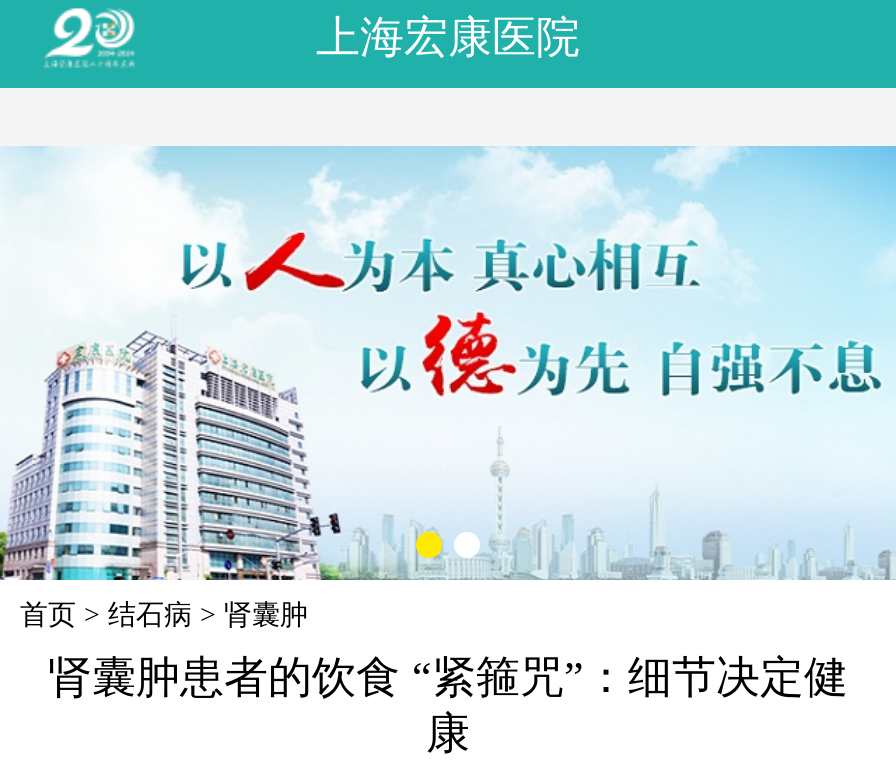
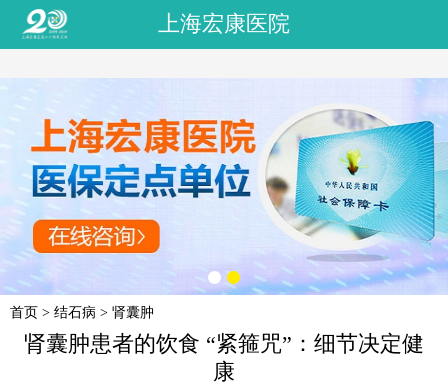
- [image]
+ [image]
